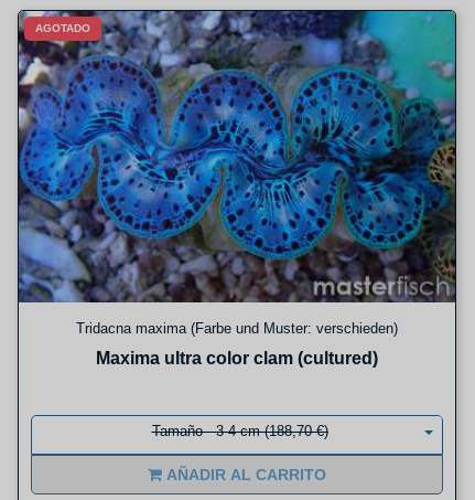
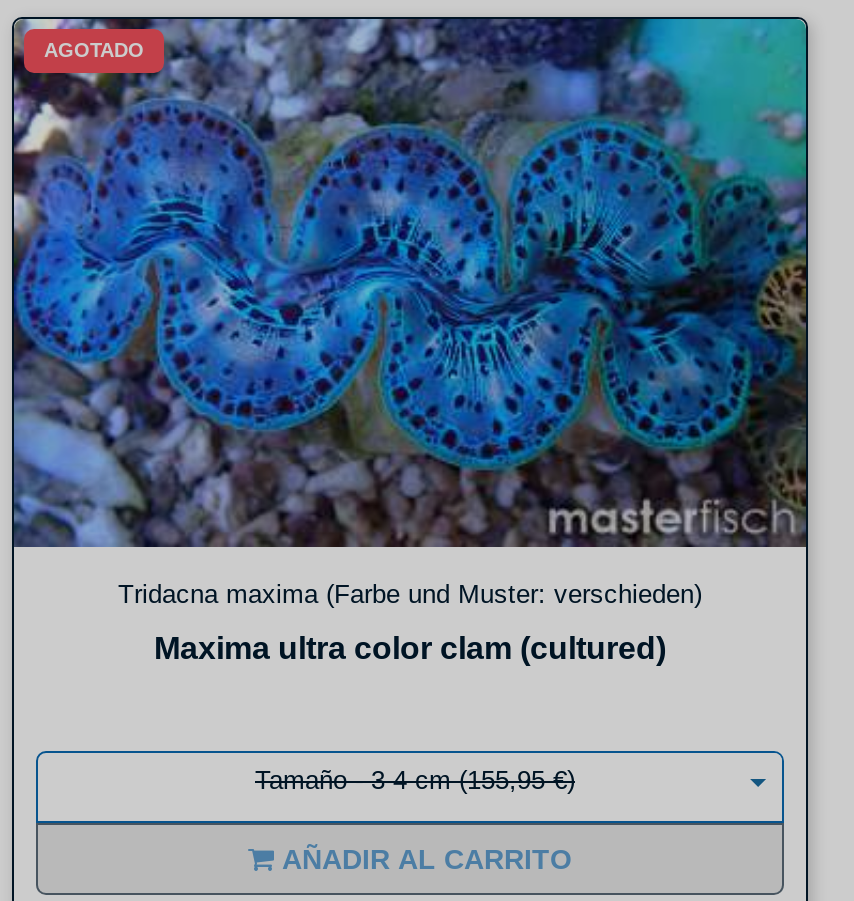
- Tamaño - 3-4 cm (188,70 €)
+ Tamaño - 3-4 cm (155,95 €)
